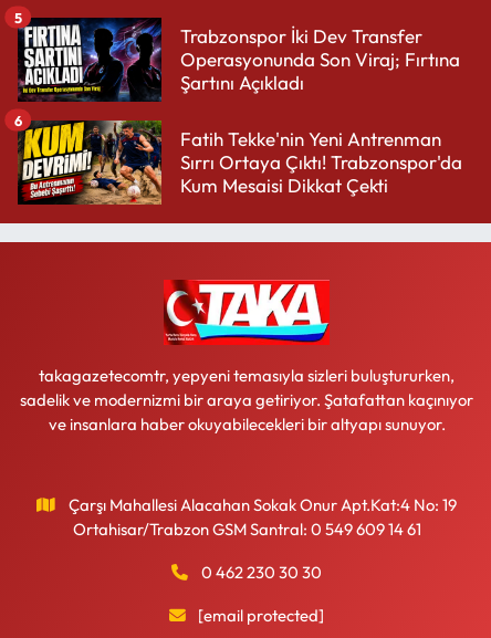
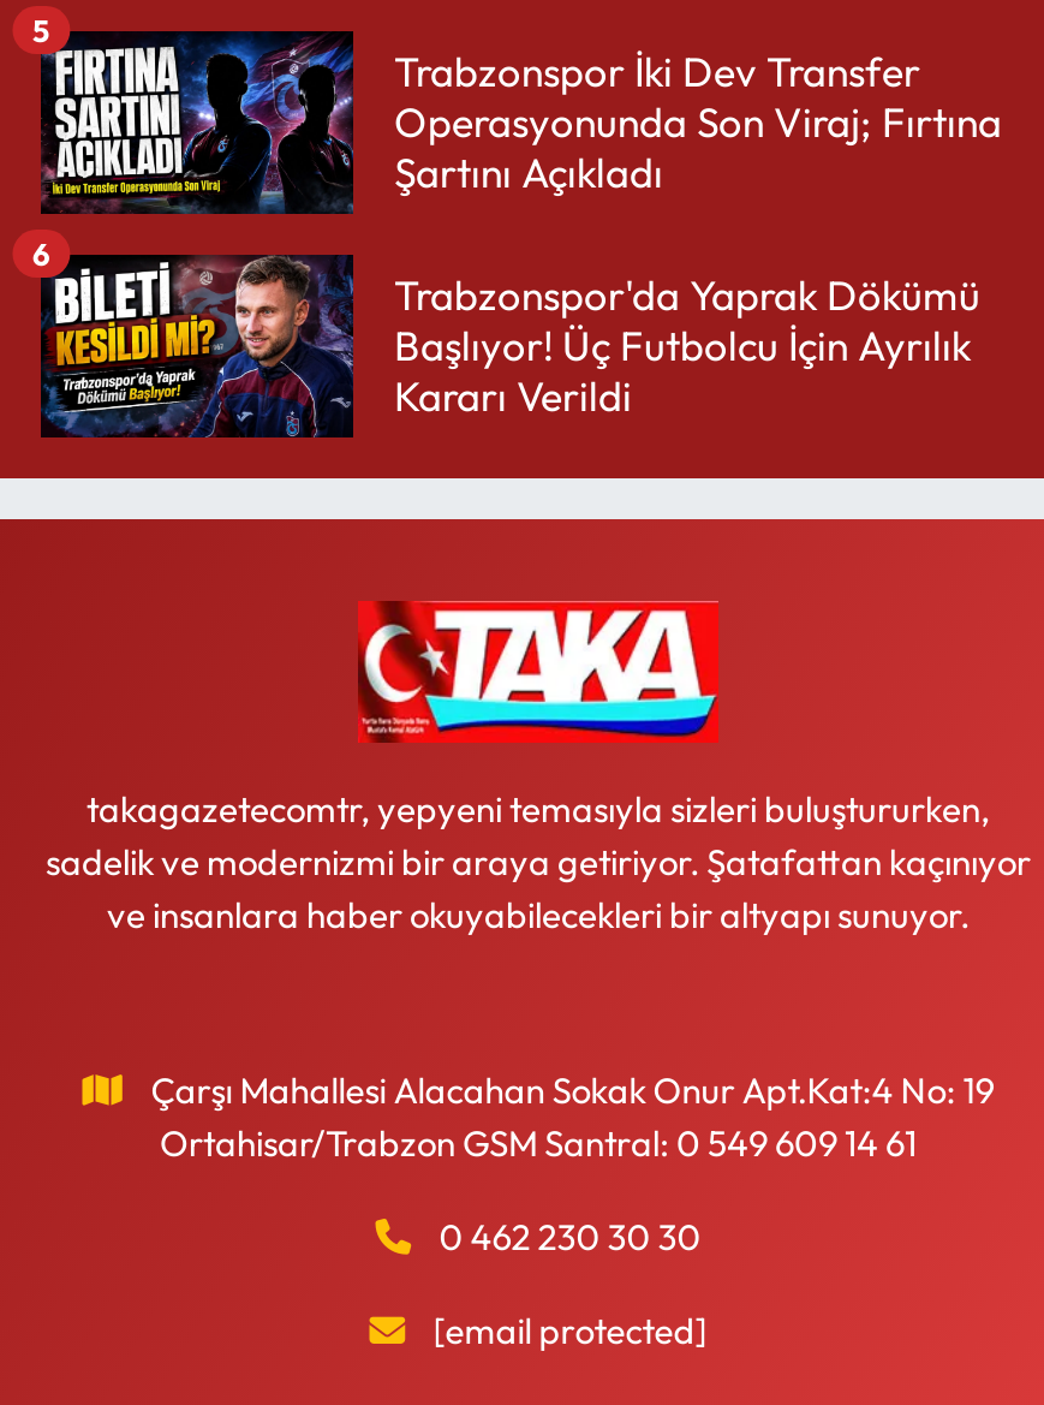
- [image]
- Fatih Tekke'nin Yeni Antrenman
- Sırrı Ortaya Çıktı! Trabzonspor'da
- Kum Mesaisi Dikkat Çekti
+ [image]
+ Trabzonspor'da Yaprak Dökümü
+ Başlıyor! Üç Futbolcu İçin Ayrılık
+ Kararı Verildi
